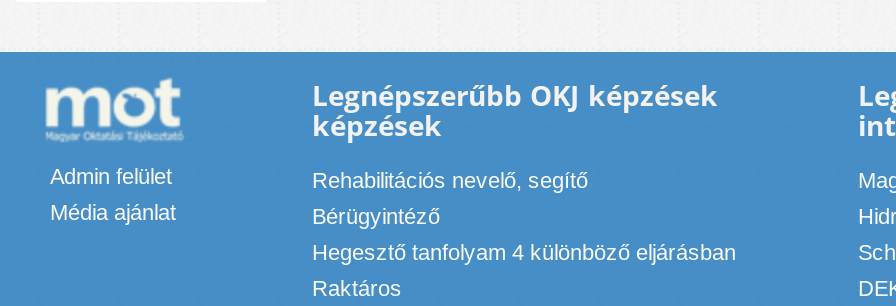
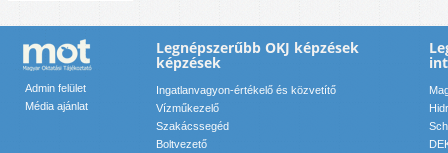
- Rehabilitációs nevelő, segítő
+ Ingatlanvagyon-értékelő és közvetítő

- Bérügyintéző
+ Vízműkezelő

- Hegesztő tanfolyam 4 különböző eljárásban
+ Szakácssegéd

- Raktáros
+ Boltvezető
